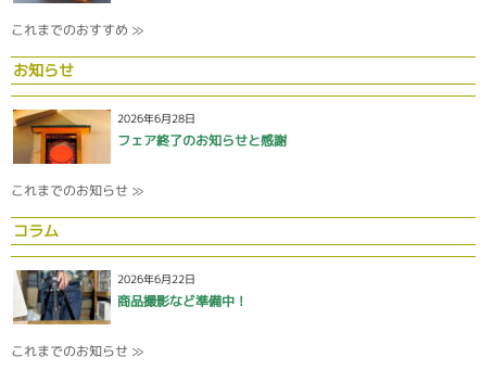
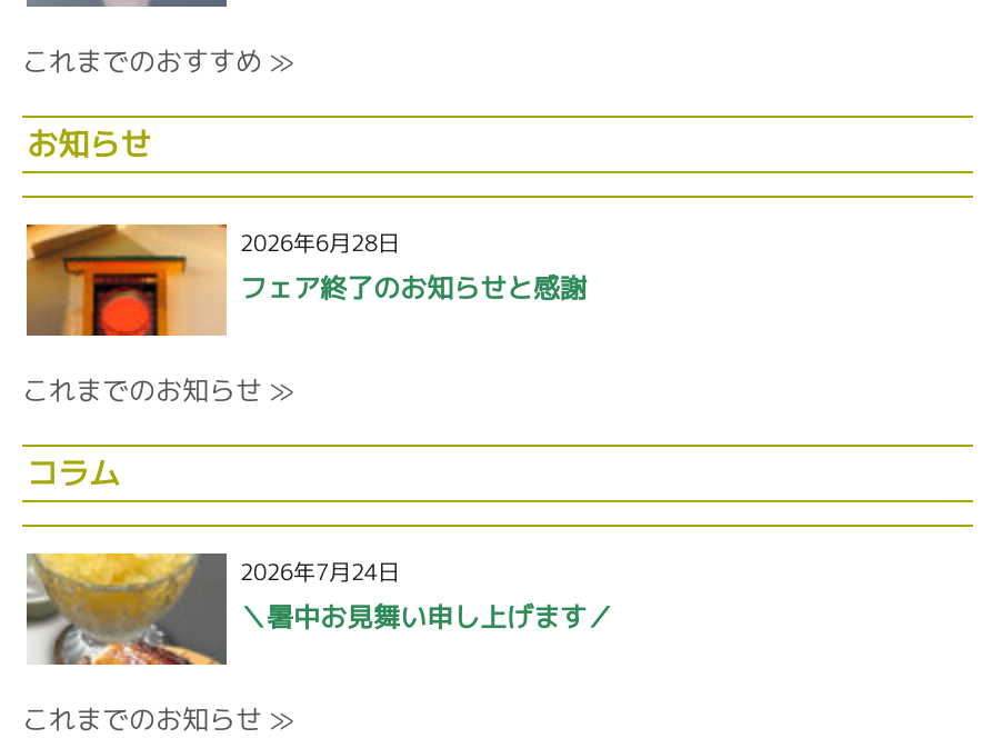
- [image]
- 2026年6月22日
- 商品撮影など準備中！
+ [image]
+ 2026年7月24日
+ ＼暑中お見舞い申し上げます／
